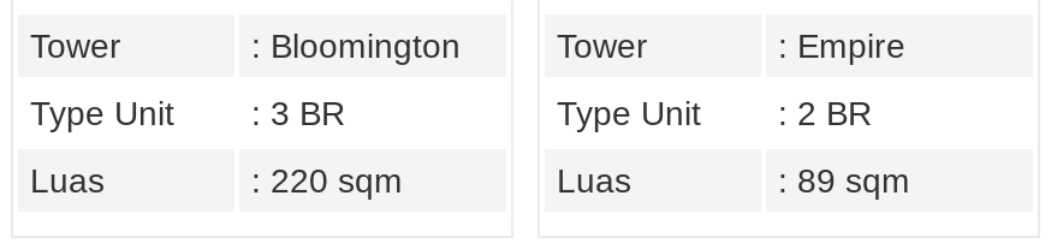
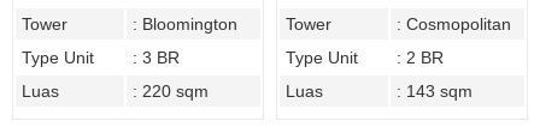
- : Empire
+ : Cosmopolitan

- : 89 sqm
+ : 143 sqm
